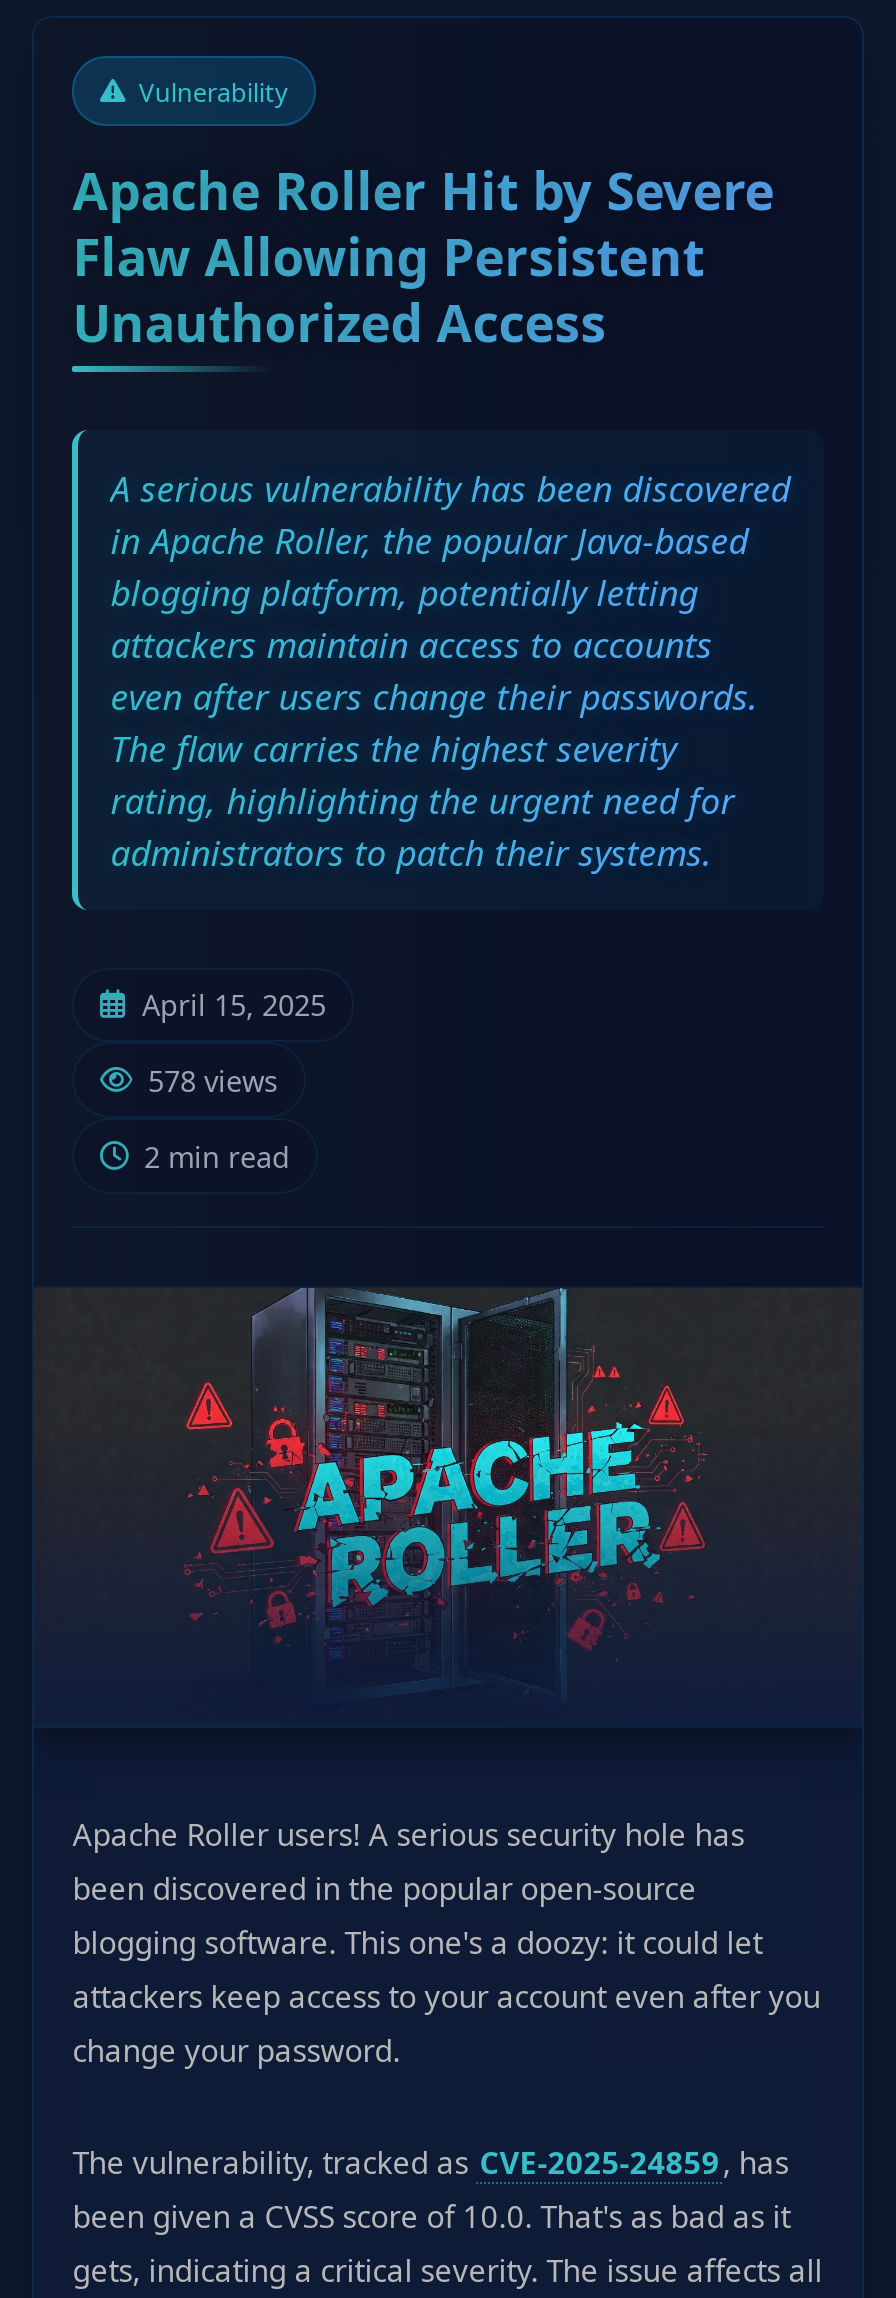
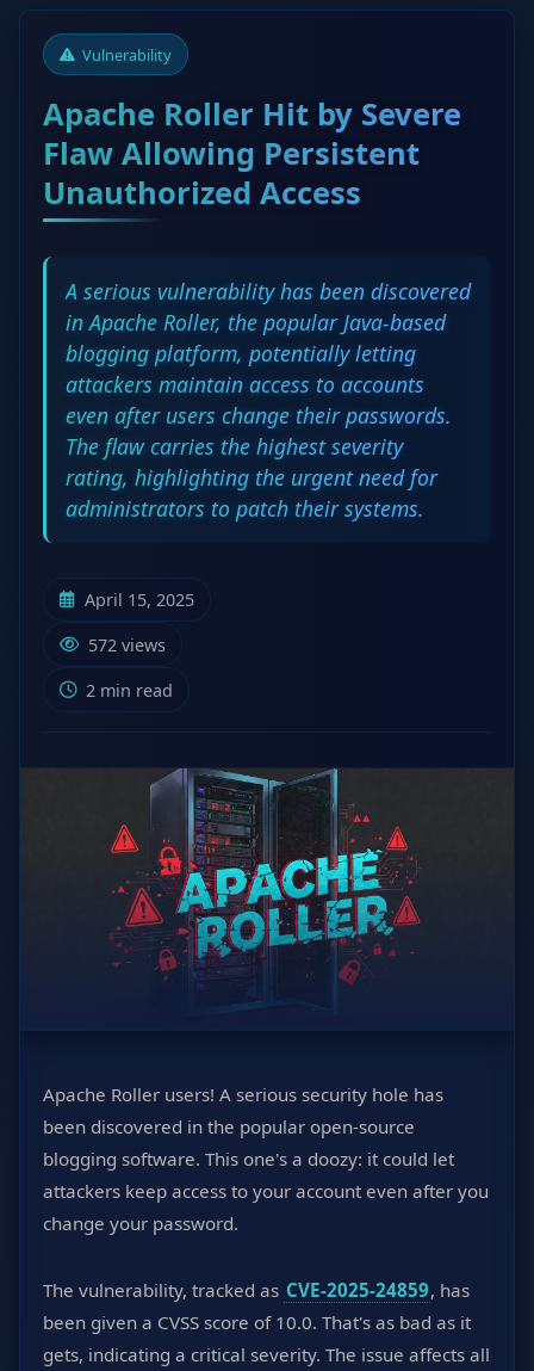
- 578 views
+ 572 views
